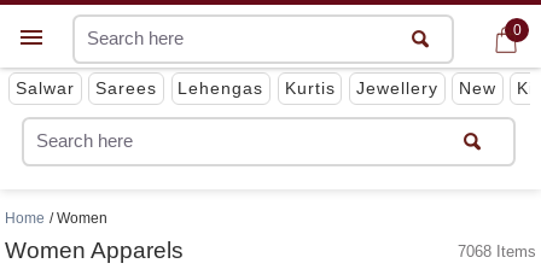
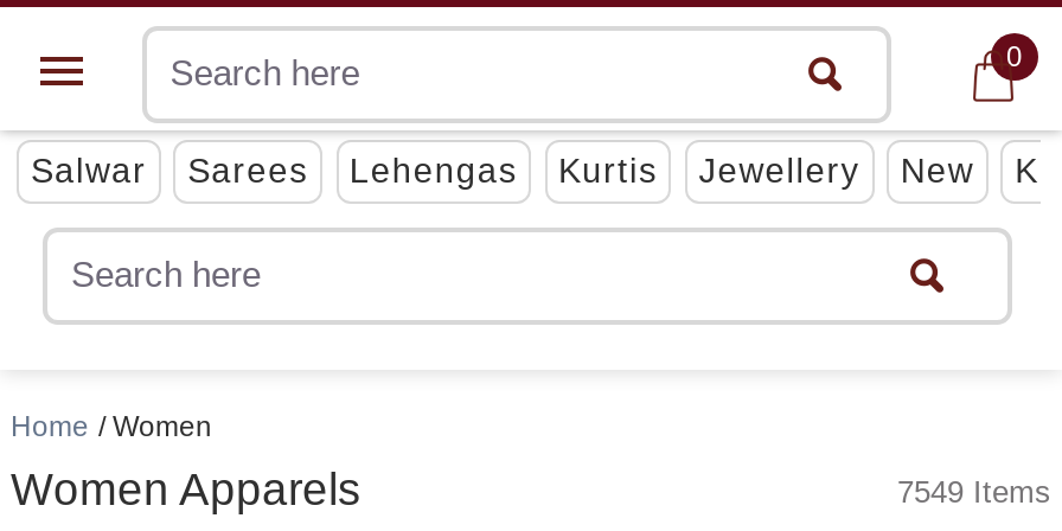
- 7068 Items
+ 7549 Items
